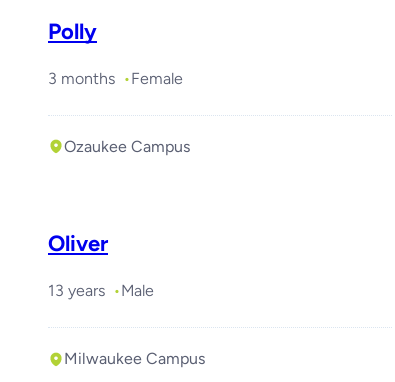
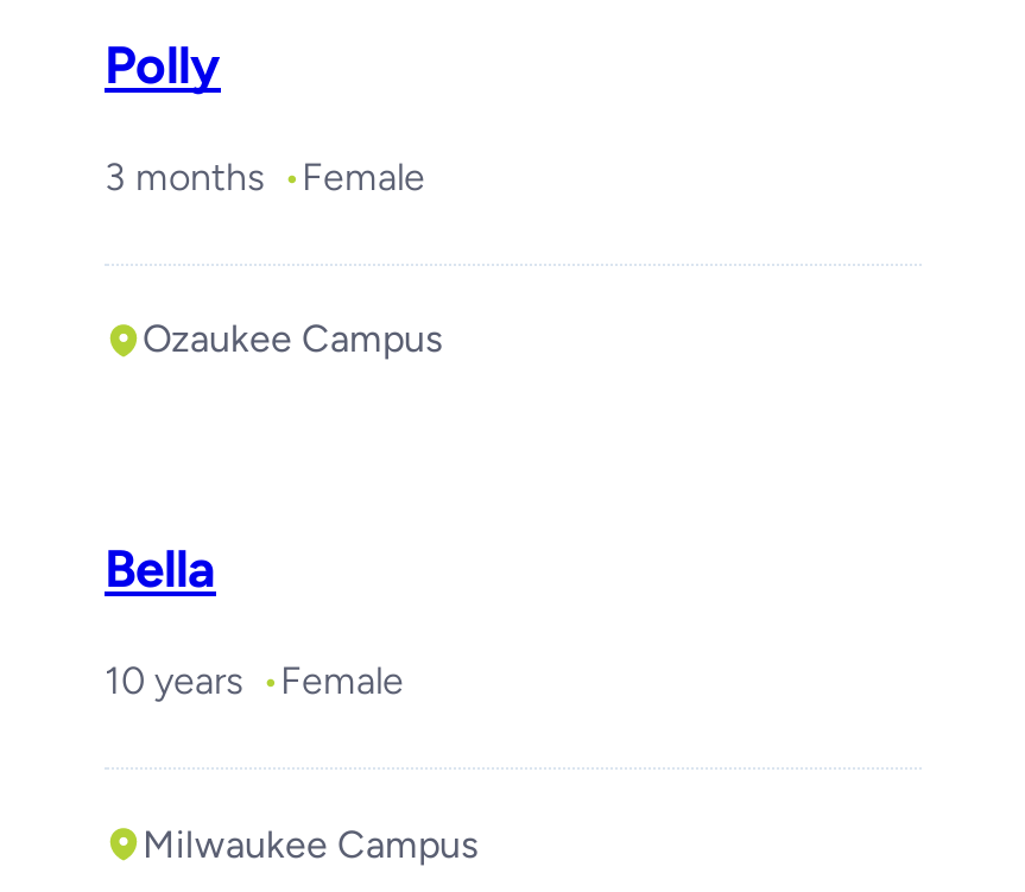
- Oliver
+ Bella

- 13 years
- Male
+ 10 years
+ Female
